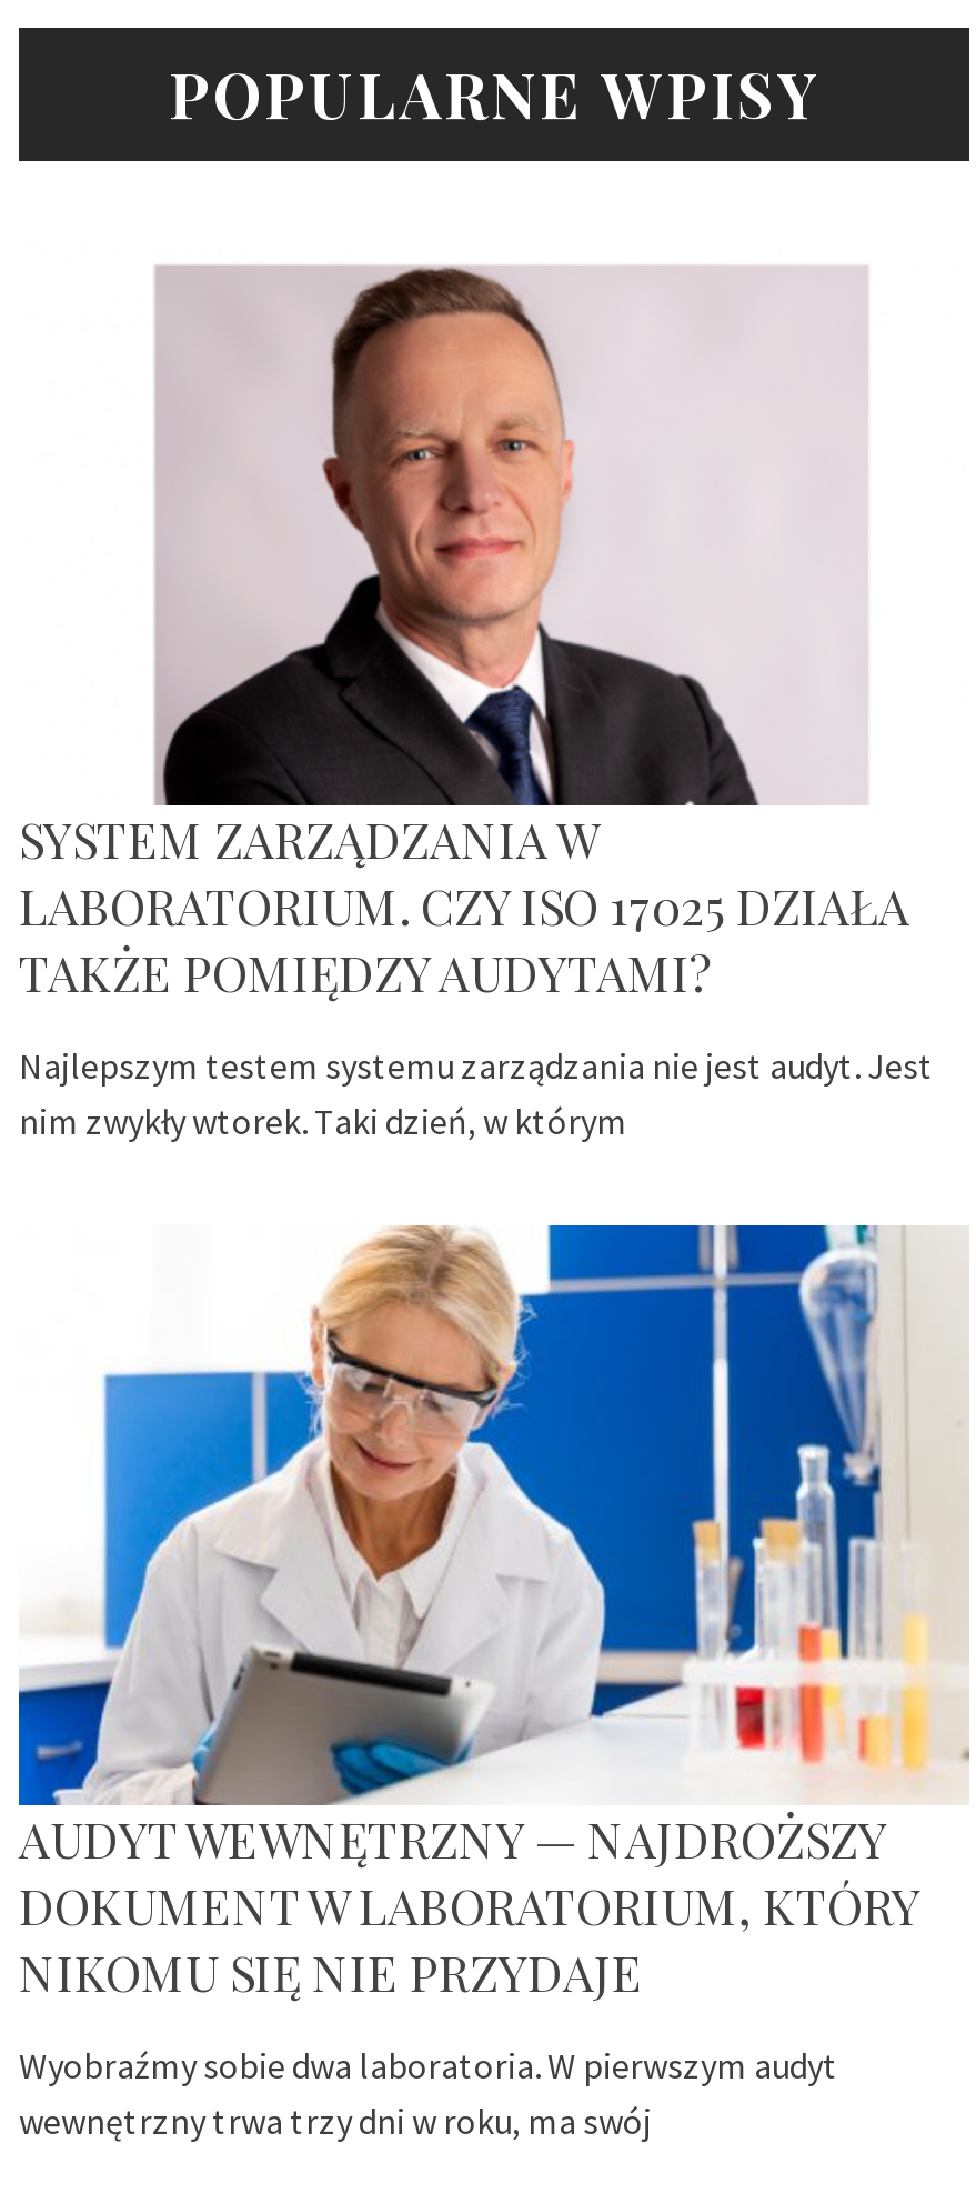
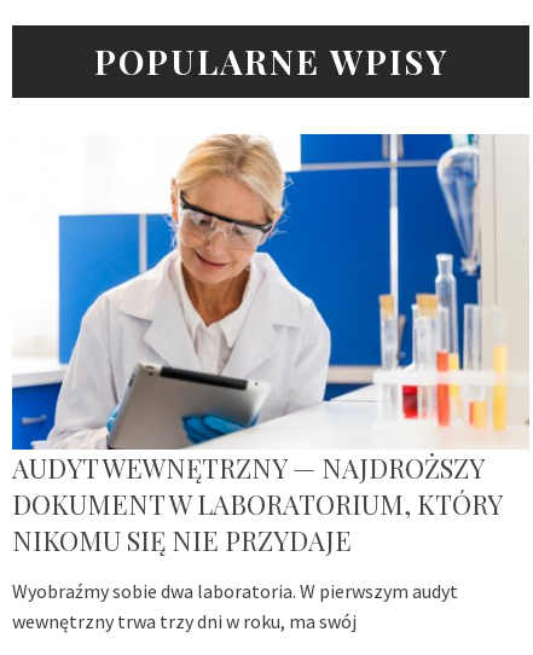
- [image]
- SYSTEM ZARZĄDZANIA W
- LABORATORIUM. CZY ISO 17025 DZIAŁA
- TAKŻE POMIĘDZY AUDYTAMI?
- Najlepszym testem systemu zarządzania nie jest audyt. Jest
- nim zwykły wtorek. Taki dzień, w którym
